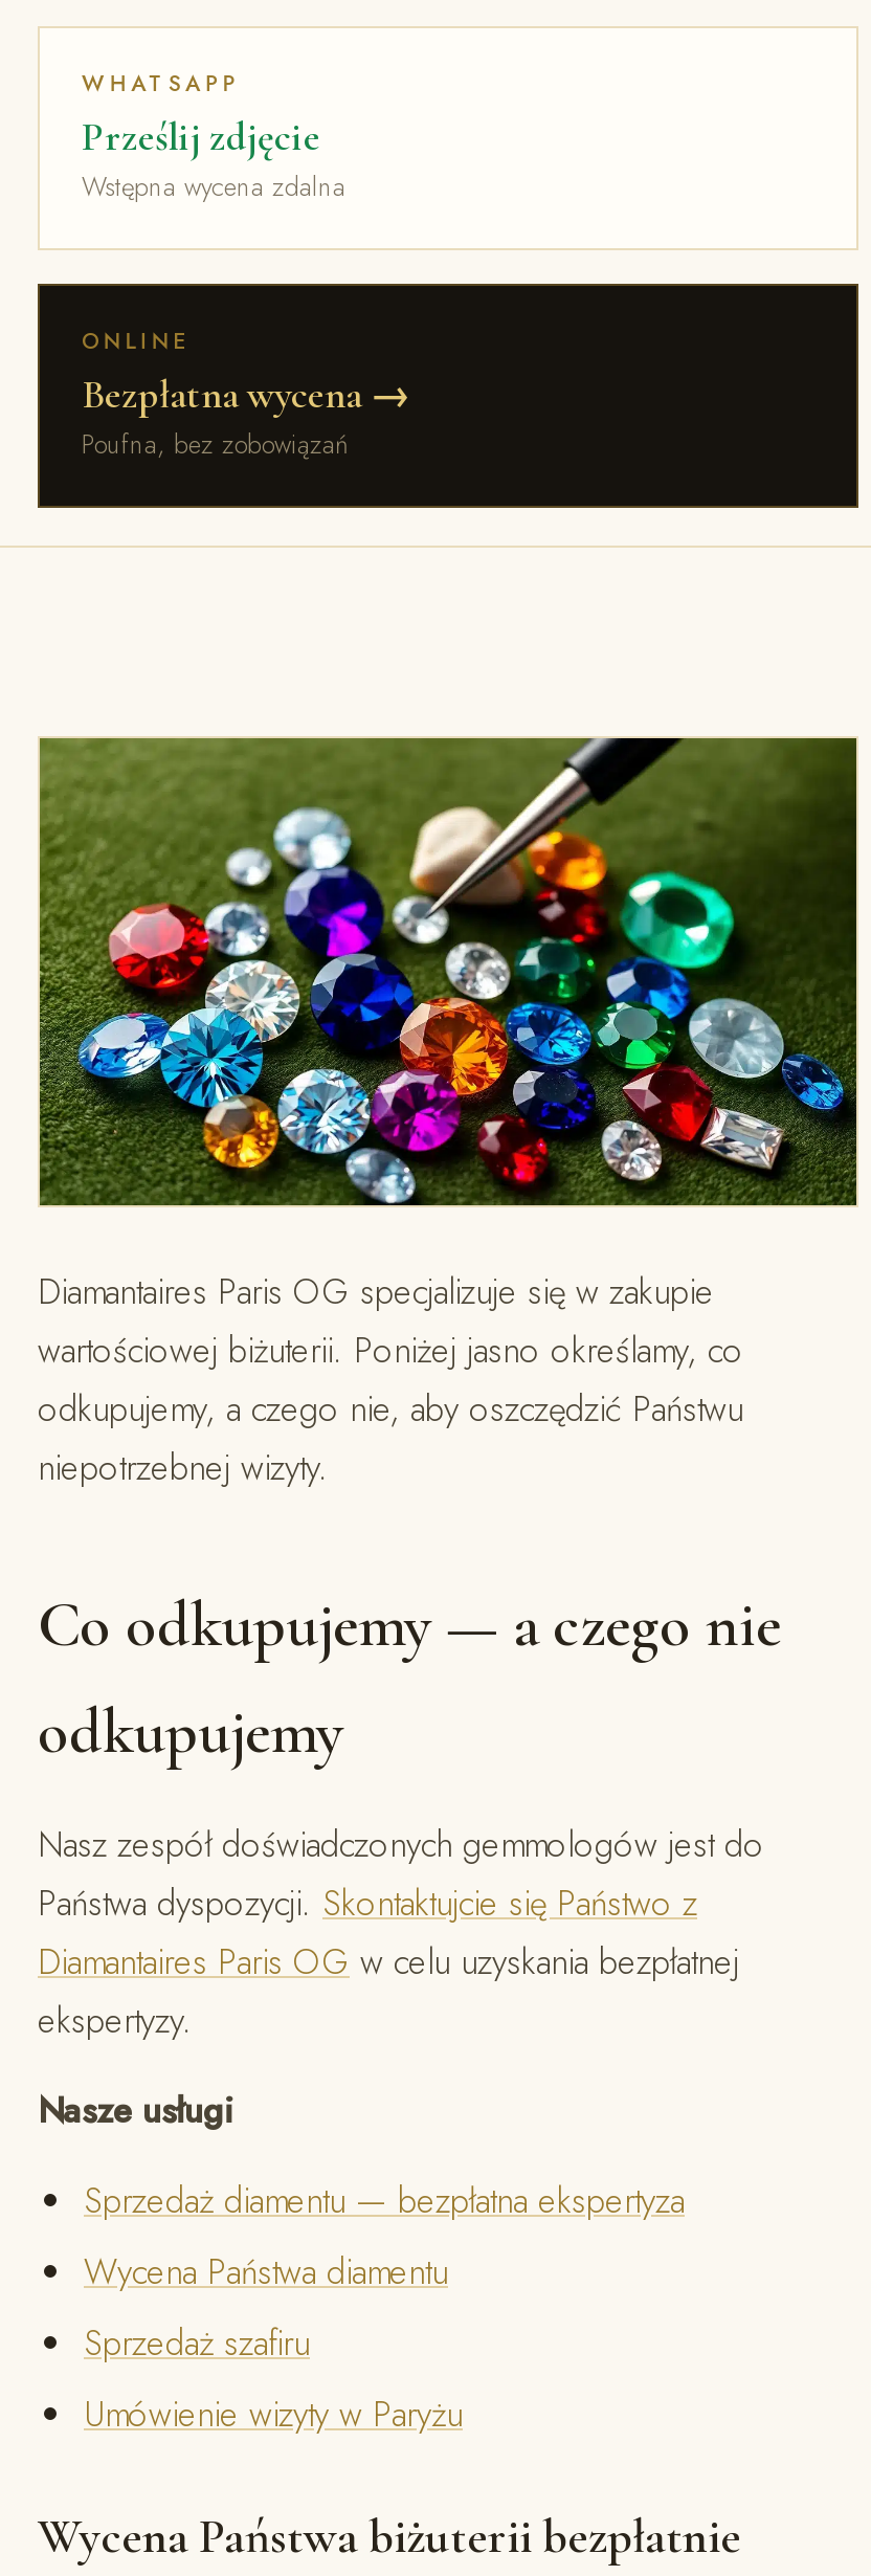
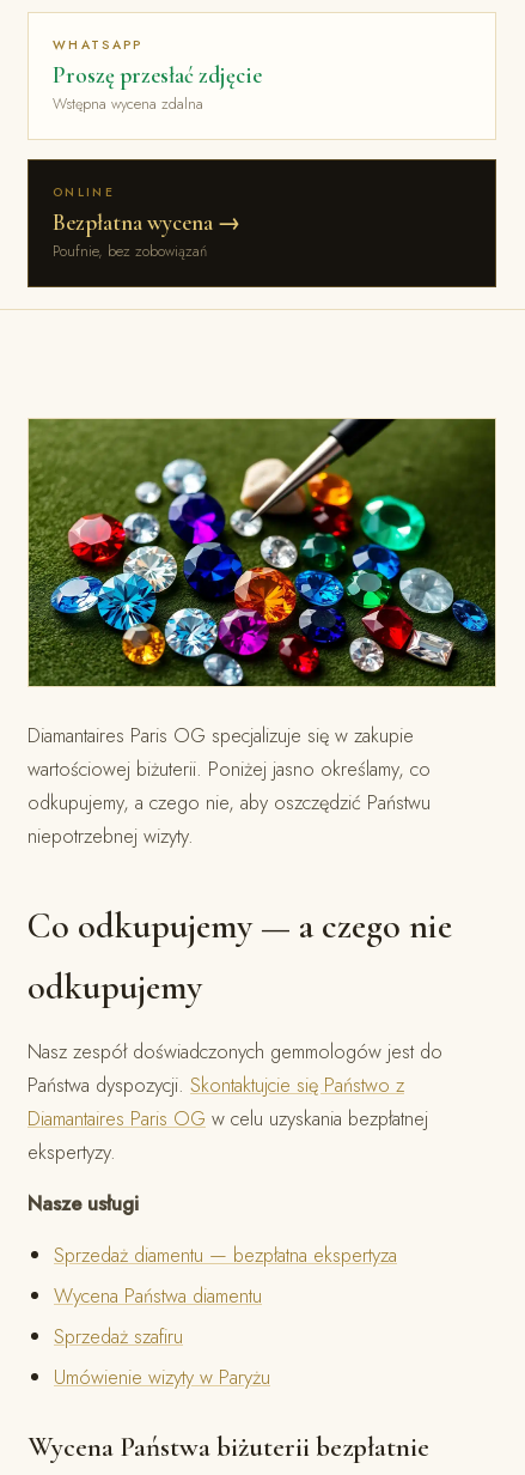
- Prześlij zdjęcie
+ Proszę przesłać zdjęcie

- Poufna, bez zobowiązań
+ Poufnie, bez zobowiązań
